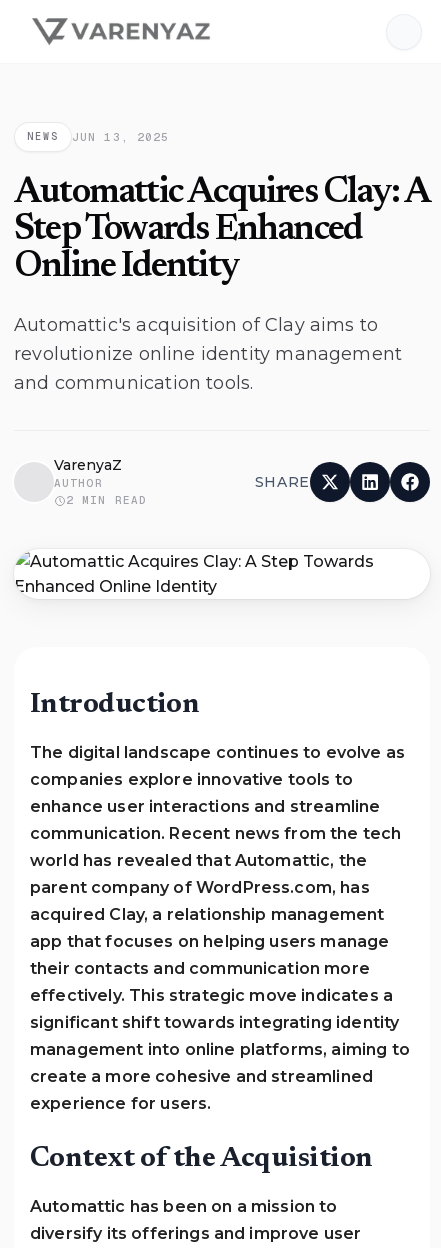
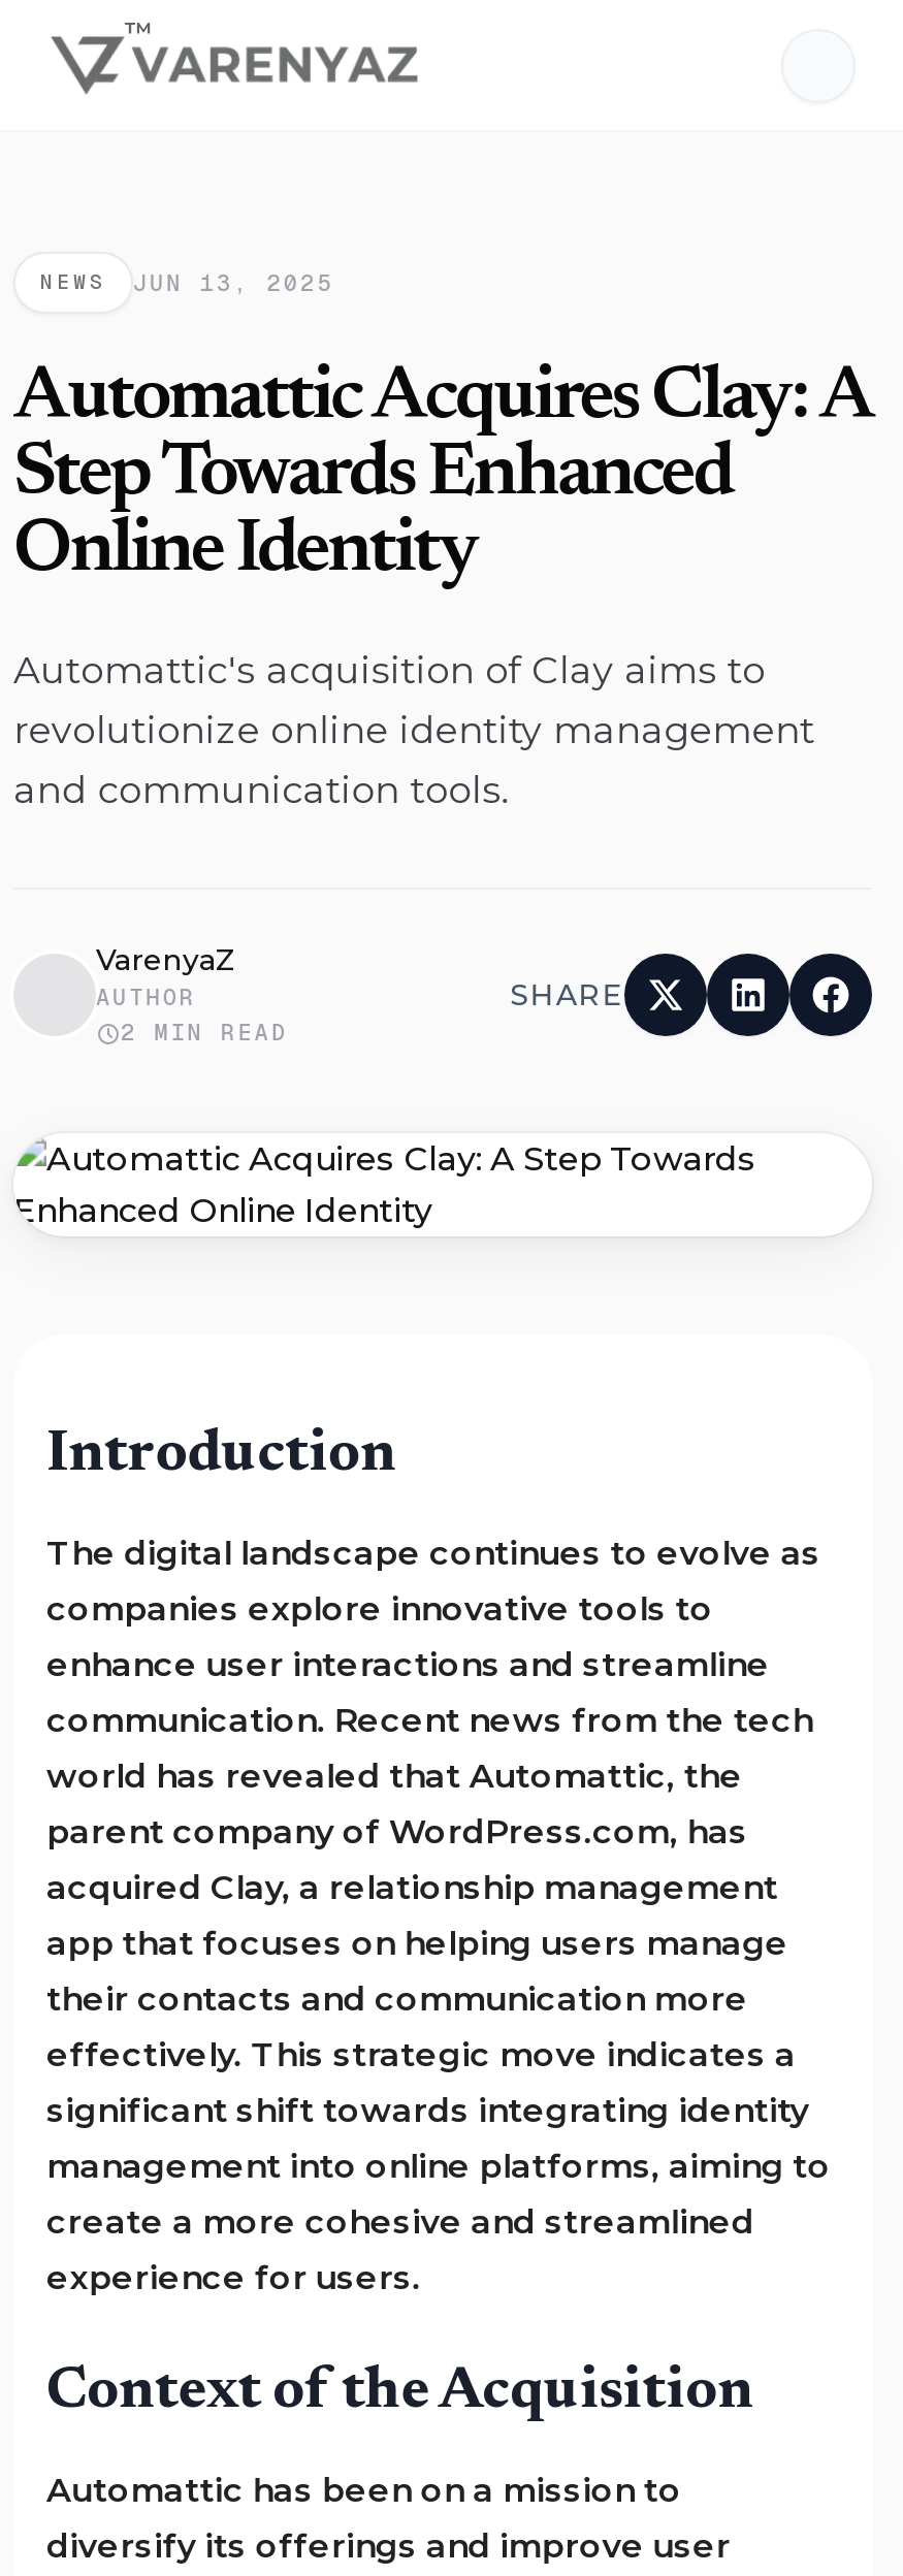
+ ™
